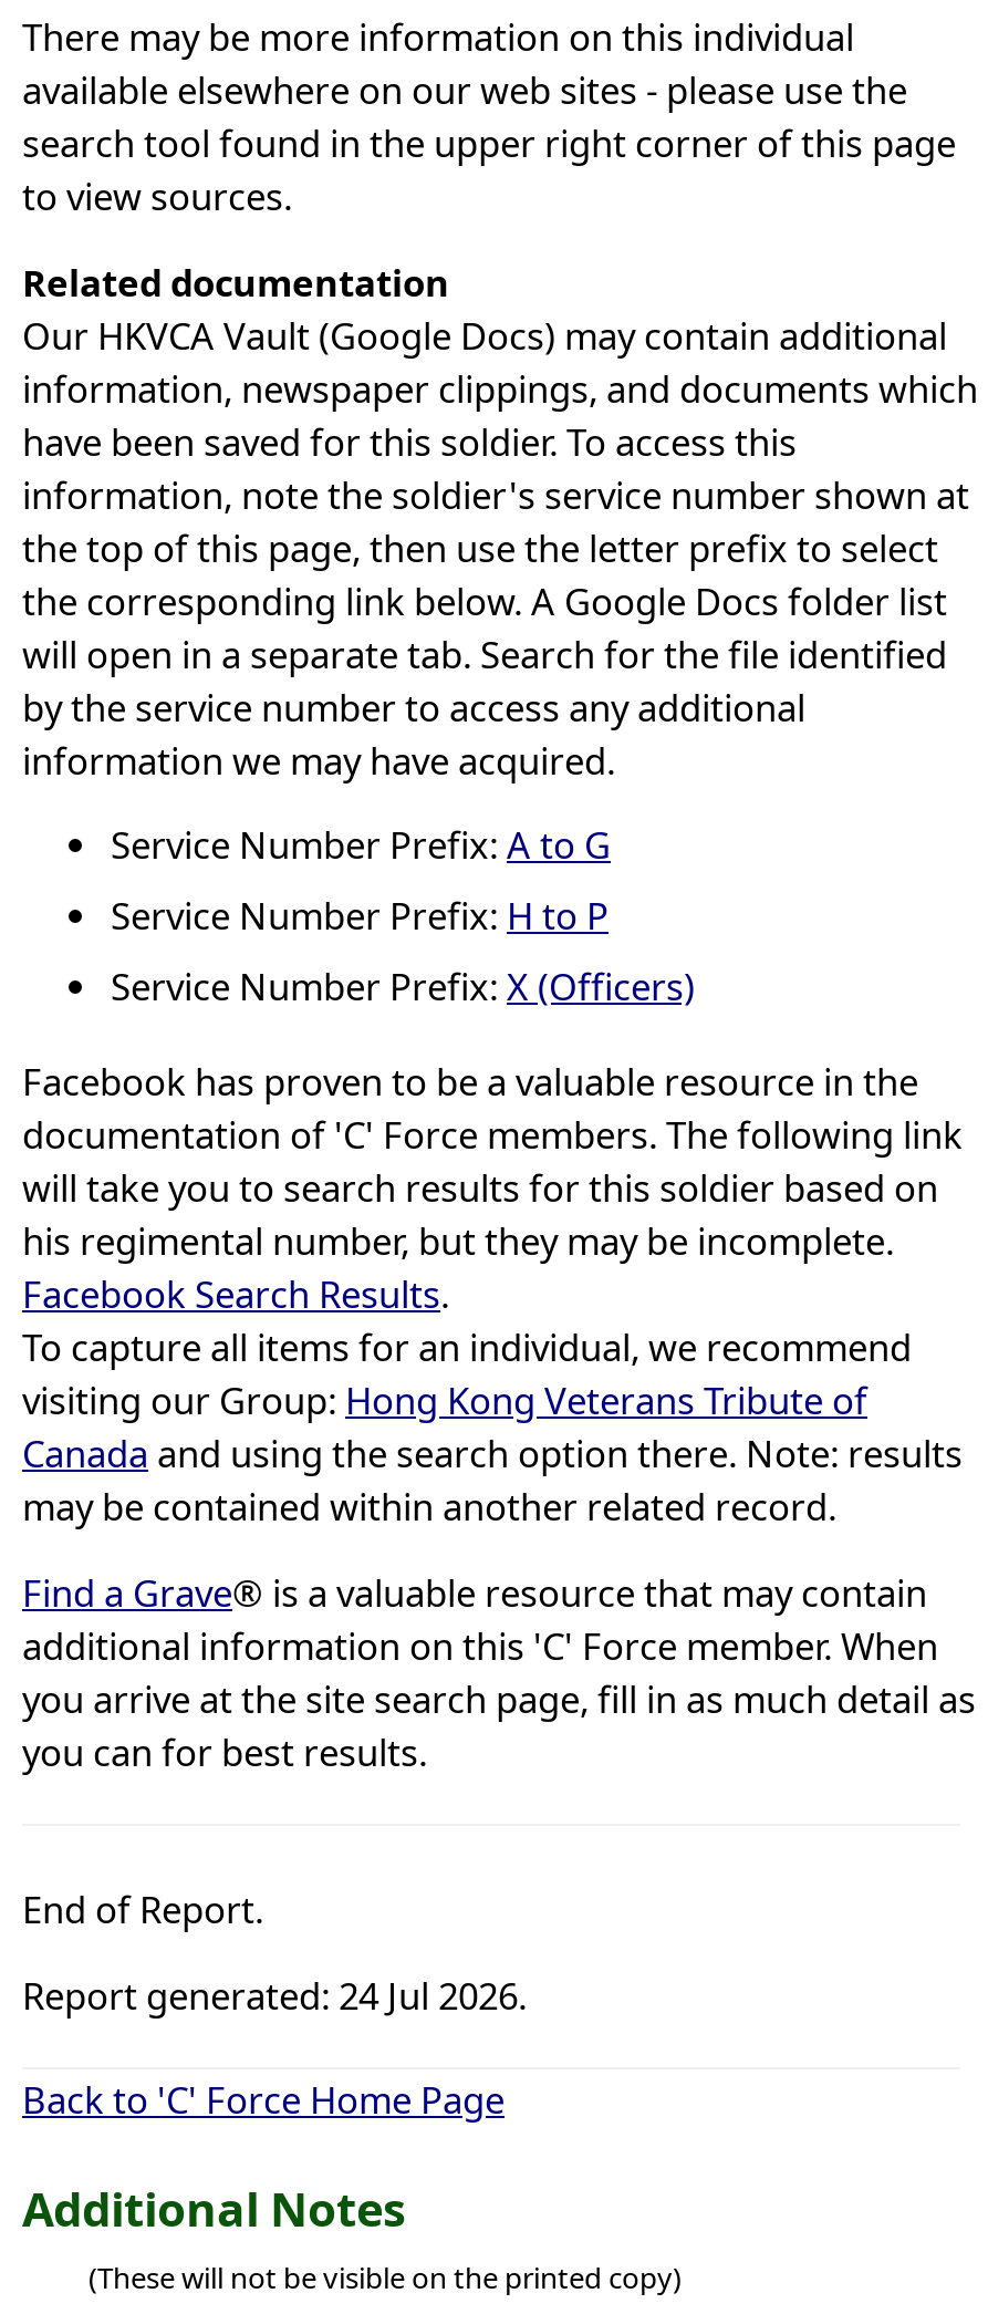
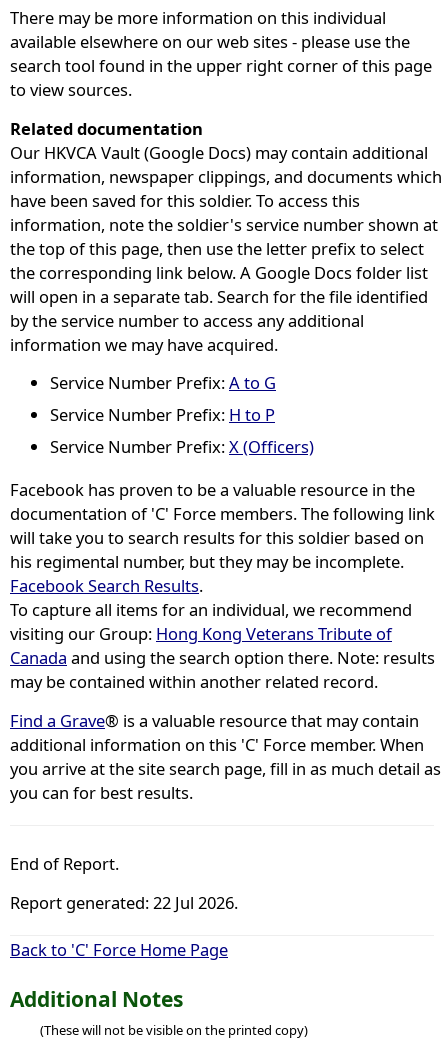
- Report generated: 24 Jul 2026.
+ Report generated: 22 Jul 2026.
